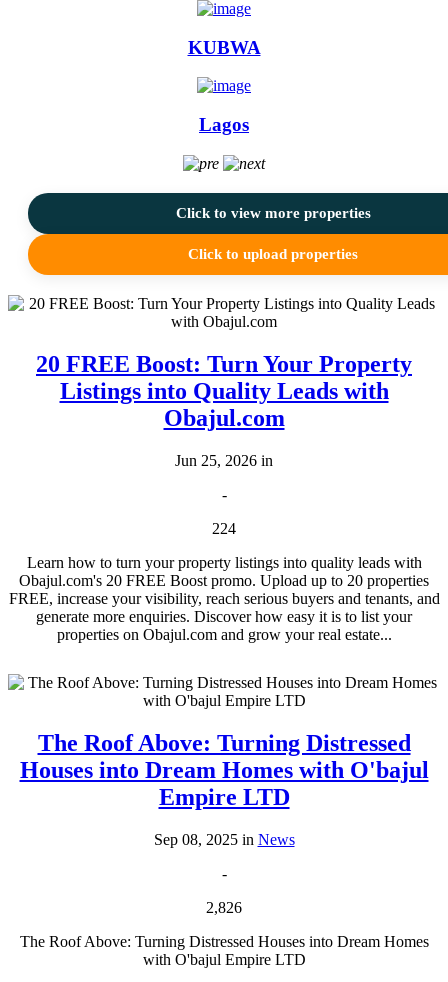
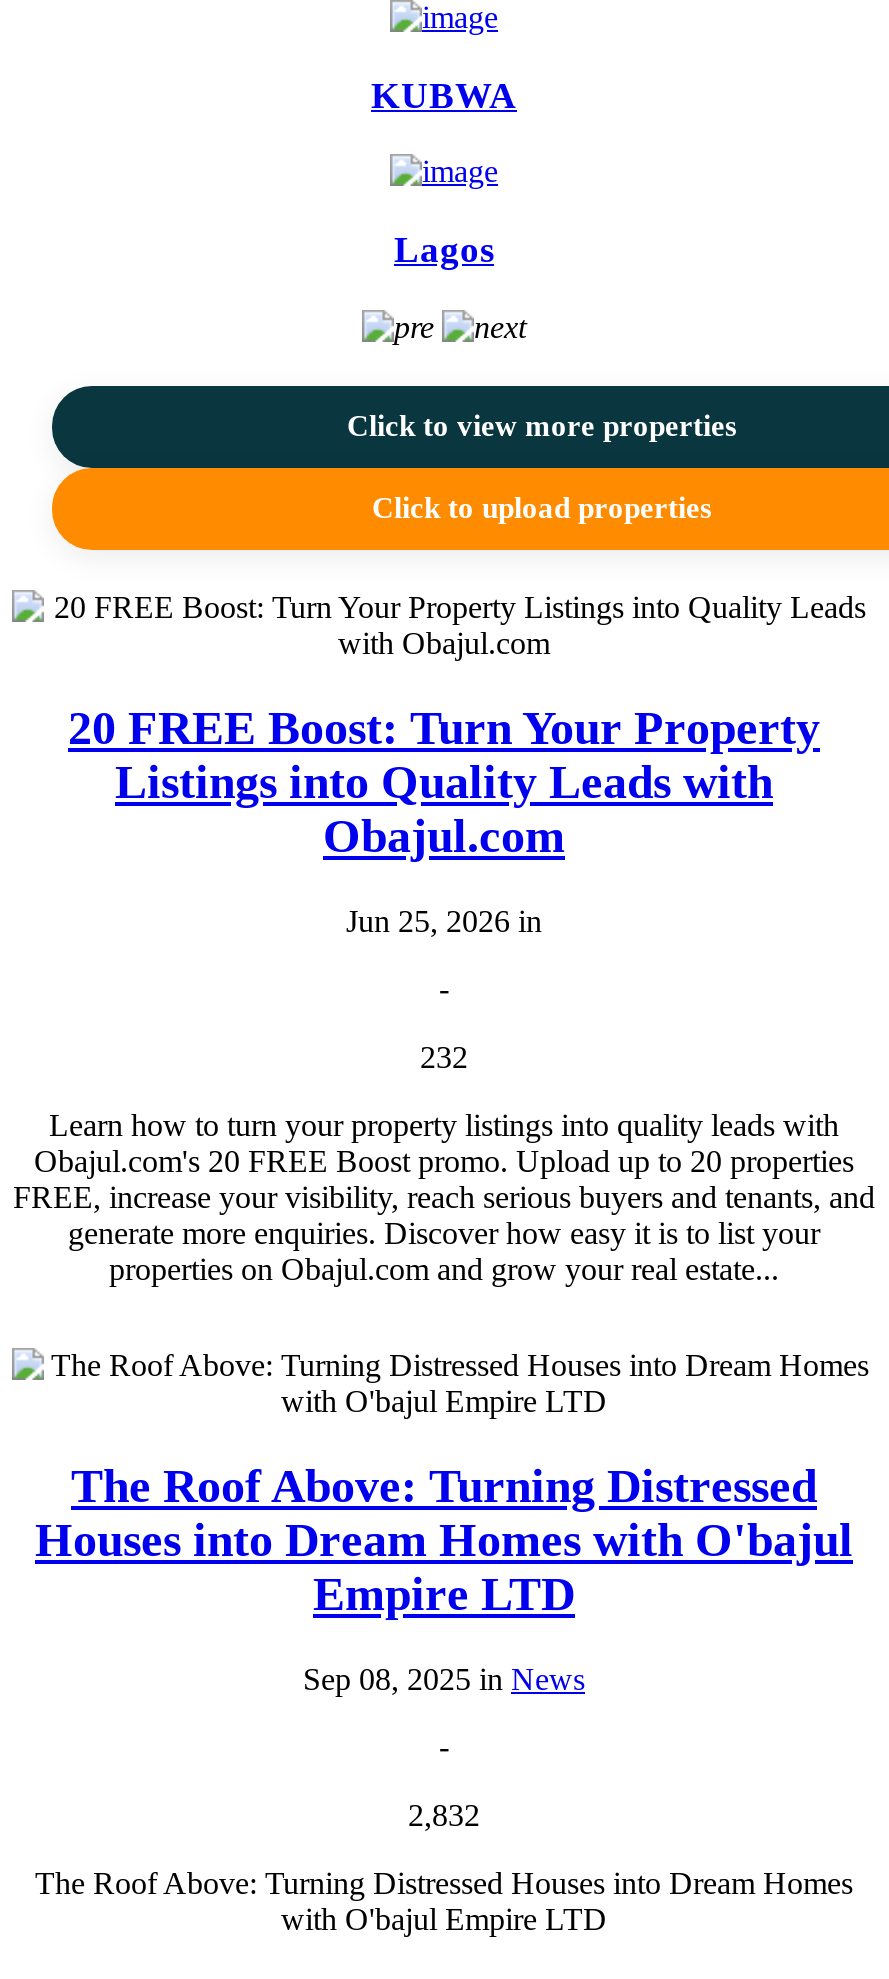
- 224
+ 232

- 2,826
+ 2,832
